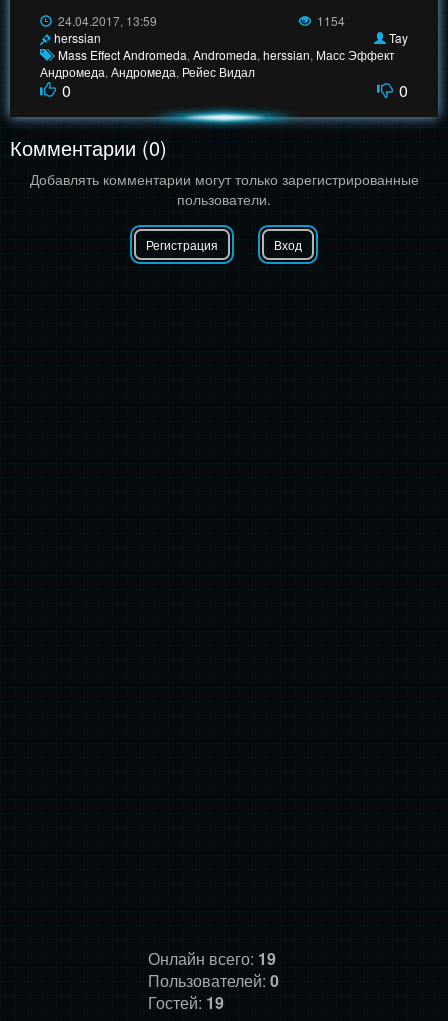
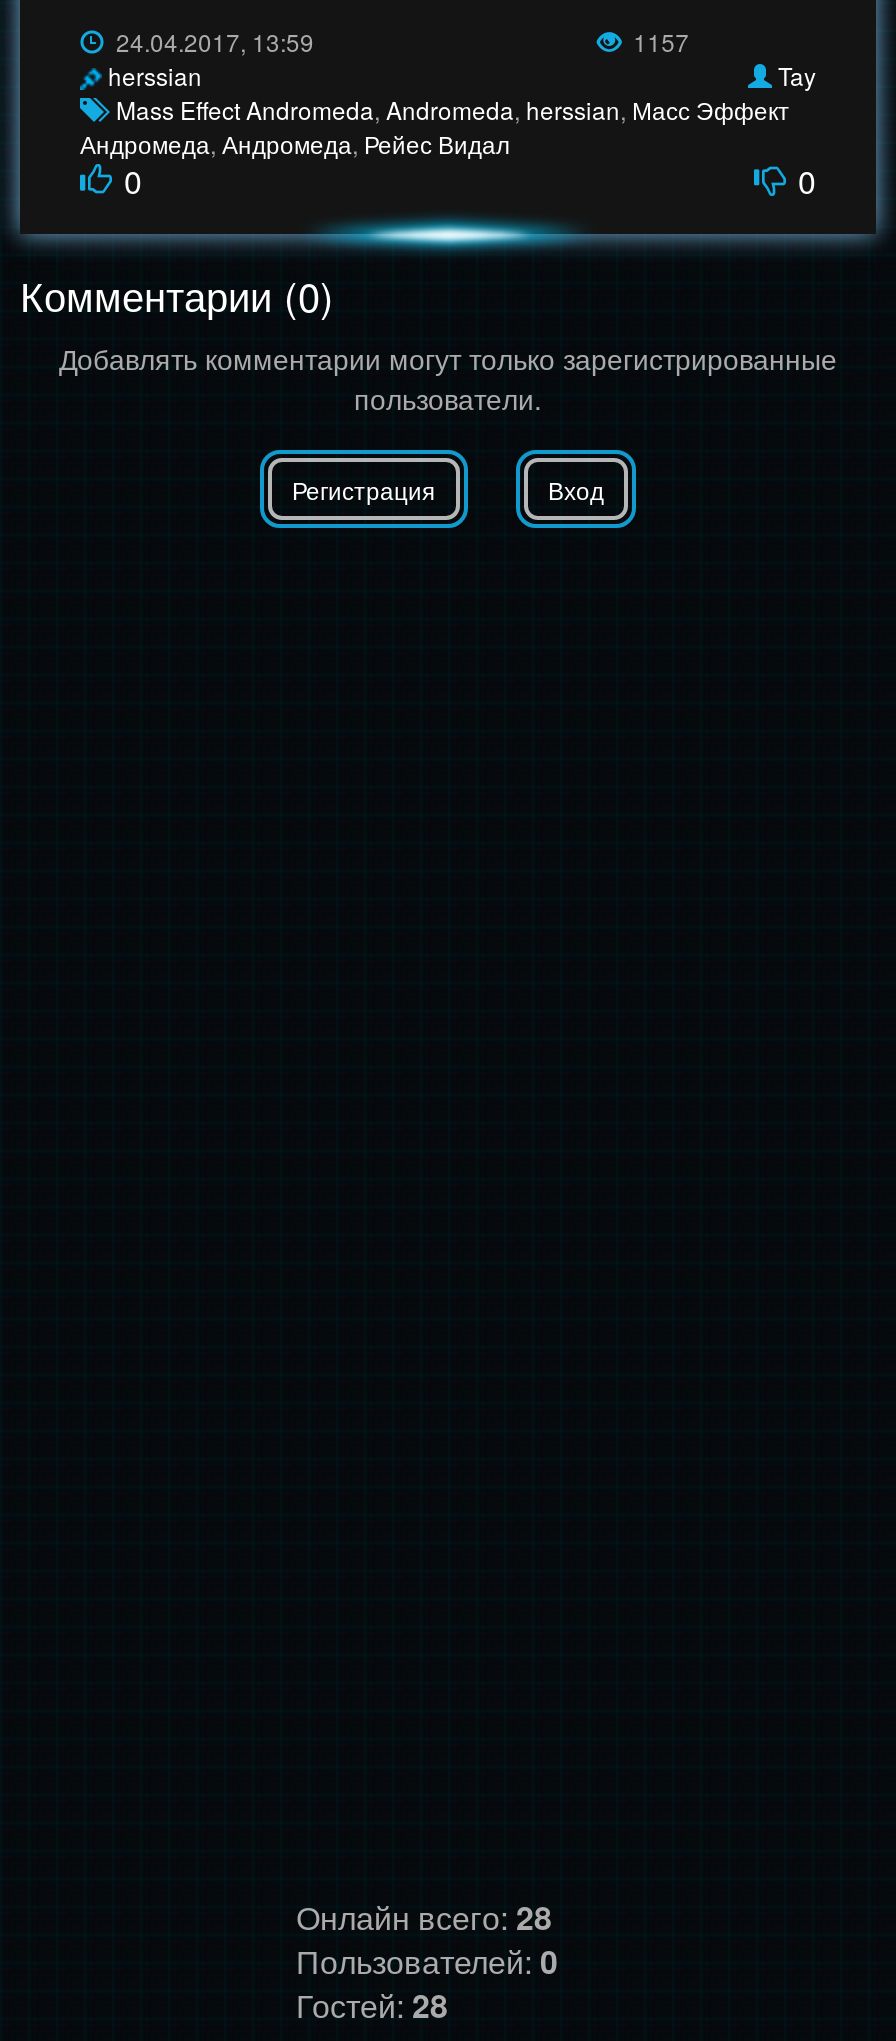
- 1154
+ 1157

- Онлайн всего: 19
+ Онлайн всего: 28

- Гостей: 19
+ Гостей: 28
